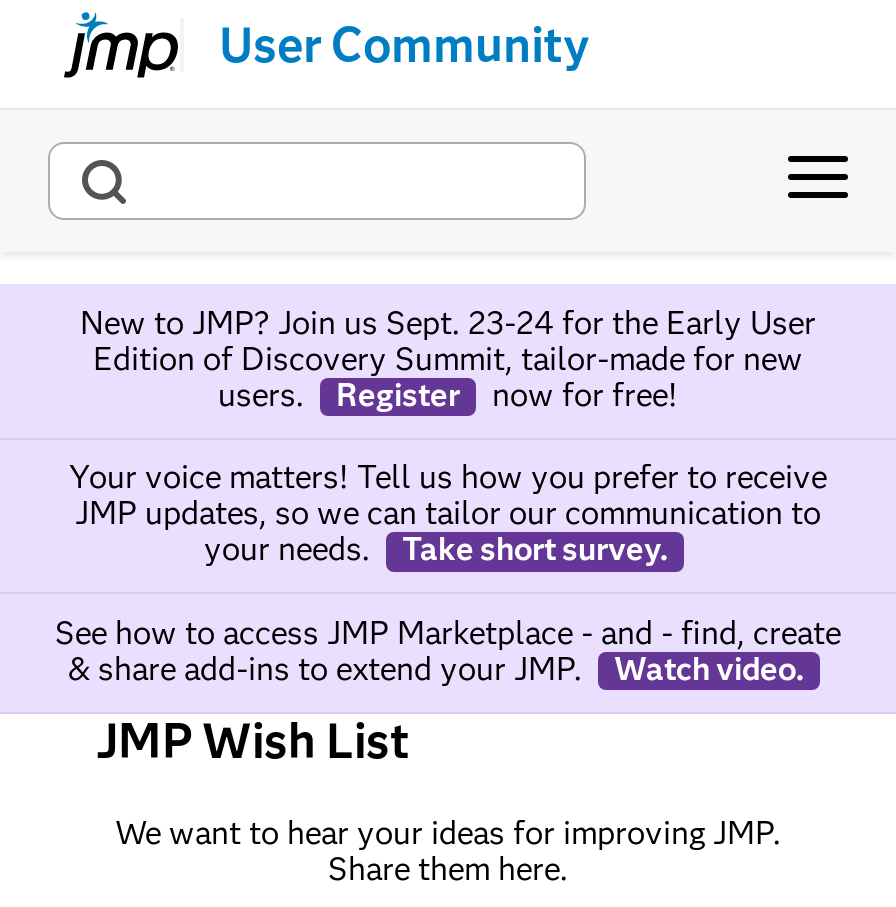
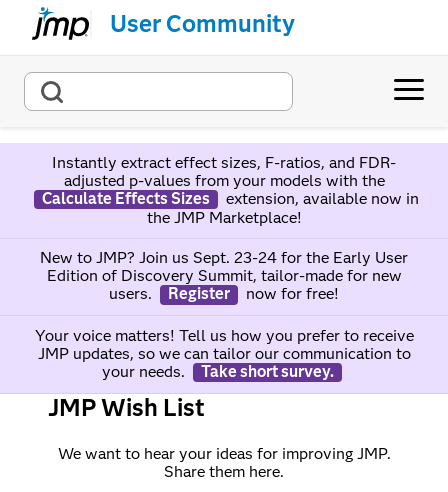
+ Instantly extract effect sizes, F-ratios, and FDR-
+ adjusted p-values from your models with the
+ Calculate Effects Sizes
+ extension, available now in
+ the JMP Marketplace!

moved down: New to JMP? Join us Sept. 23-24 for the Early User | Edition of Discovery Summit, tailor-made for new | users. | ... | your needs. | Take short survey.

- See how to access JMP Marketplace - and - find, create
- & share add-ins to extend your JMP.
- Watch video.
